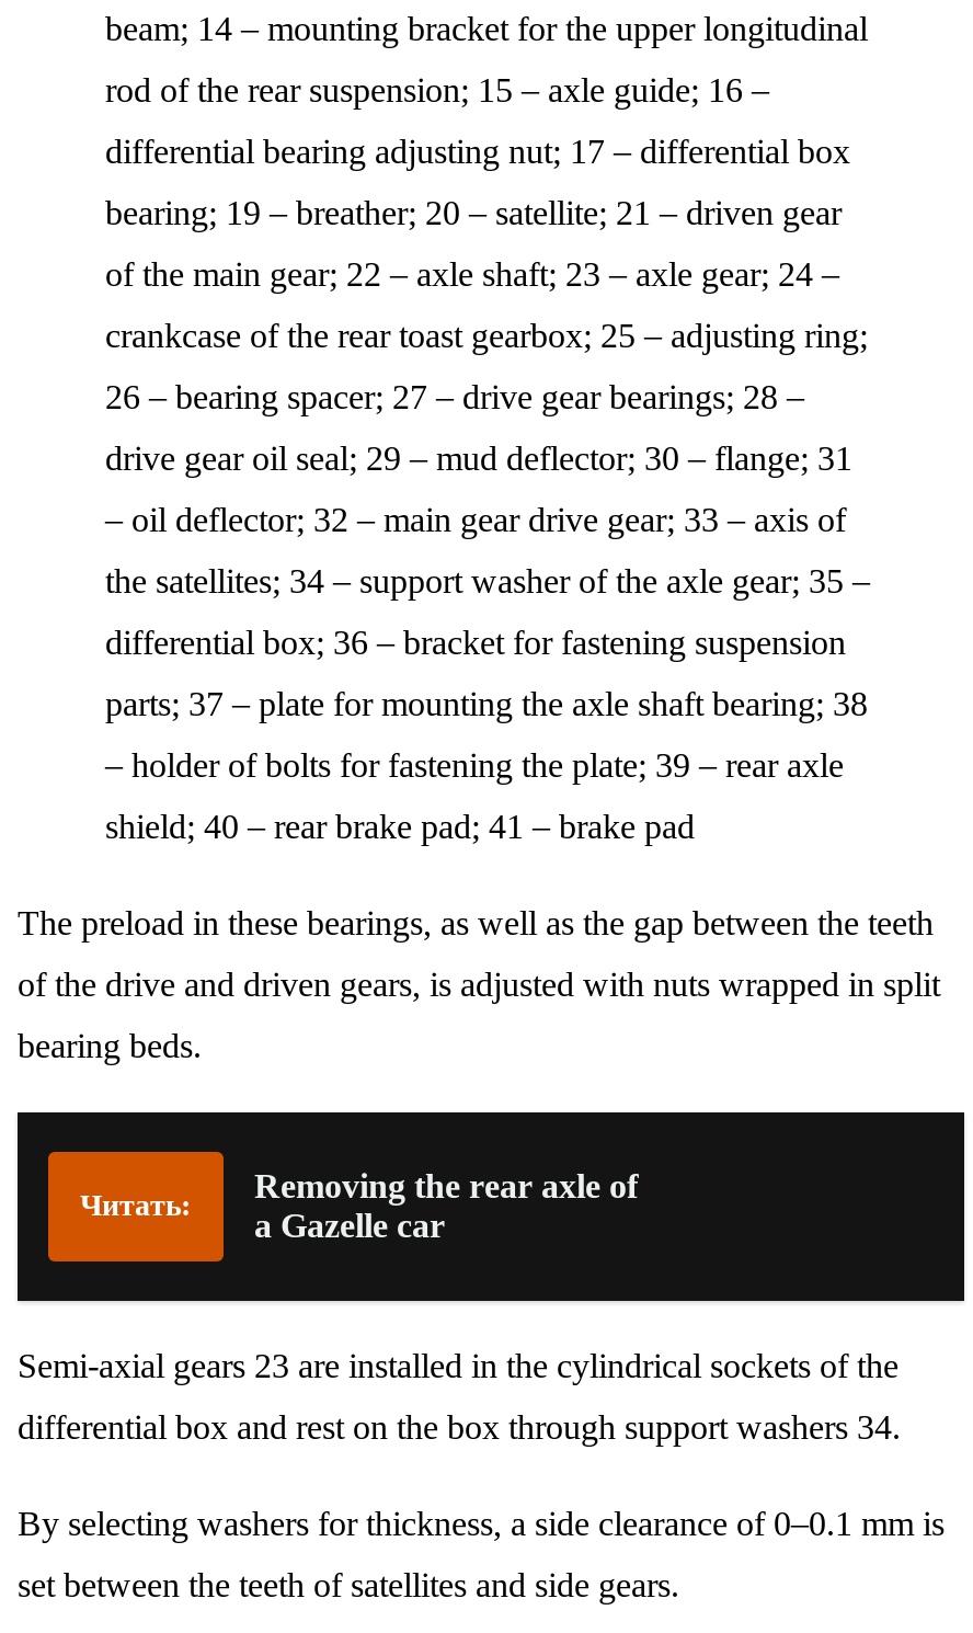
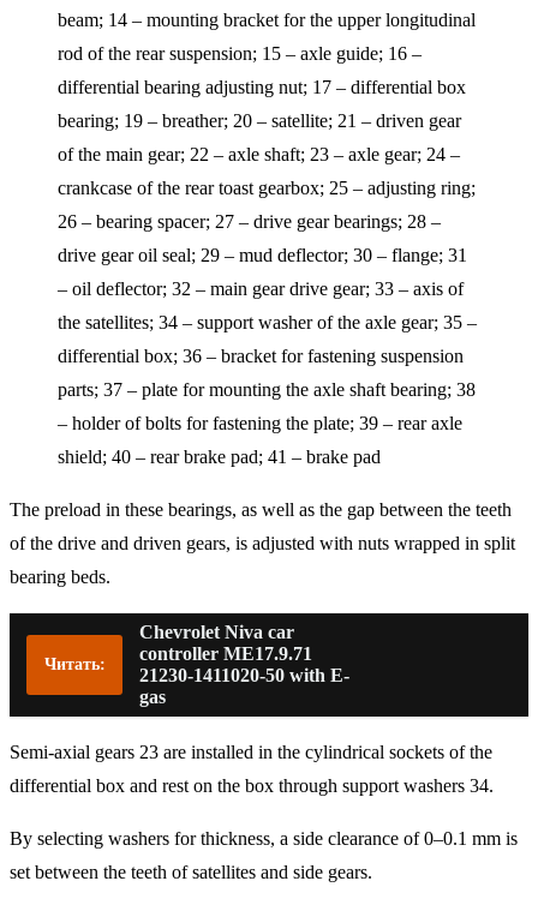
- Removing the rear axle of
- a Gazelle car
+ Chevrolet Niva car
+ controller ME17.9.71
+ 21230-1411020-50 with E-
+ gas
